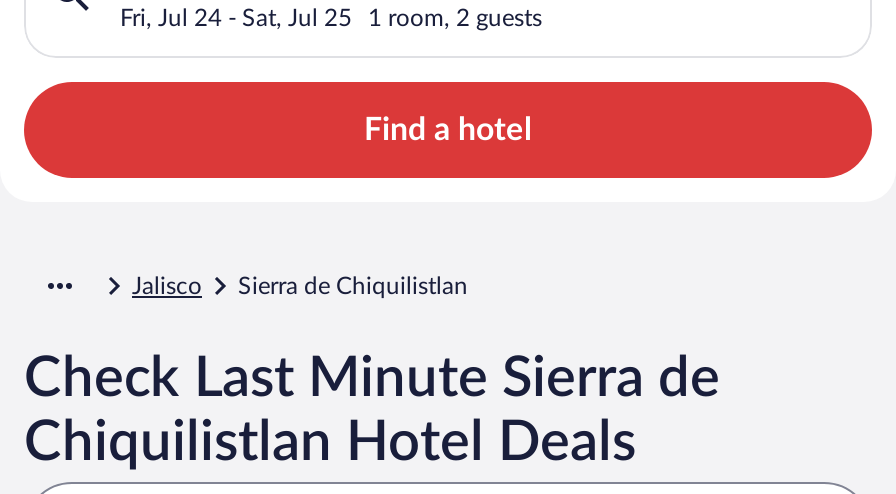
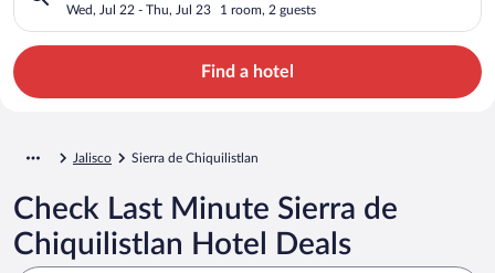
- Fri, Jul 24 - Sat, Jul 25
+ Wed, Jul 22 - Thu, Jul 23
